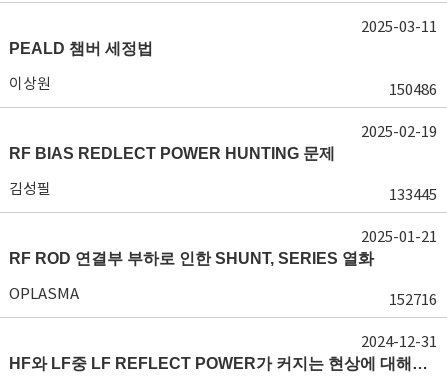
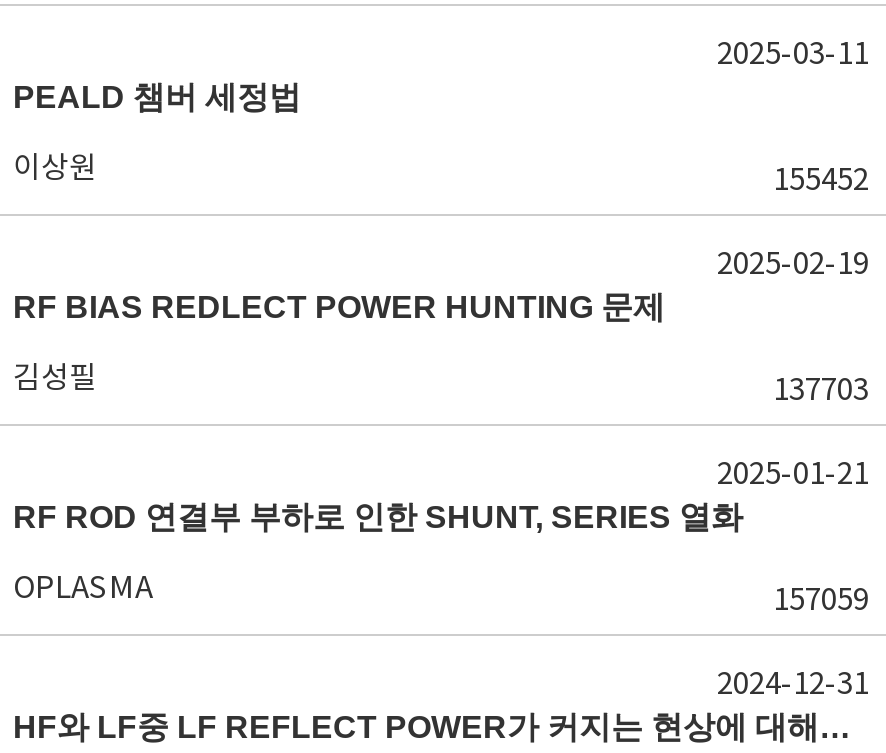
- 150486
+ 155452

- 133445
+ 137703

- 152716
+ 157059
